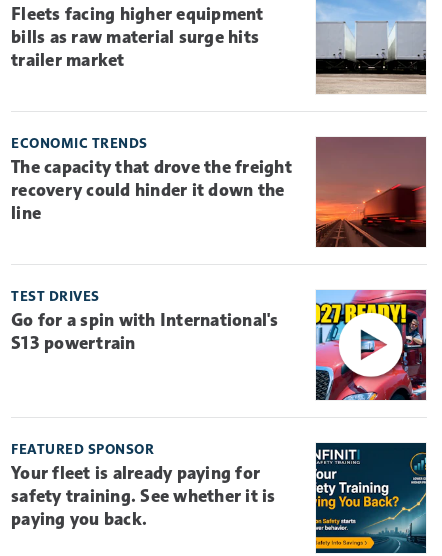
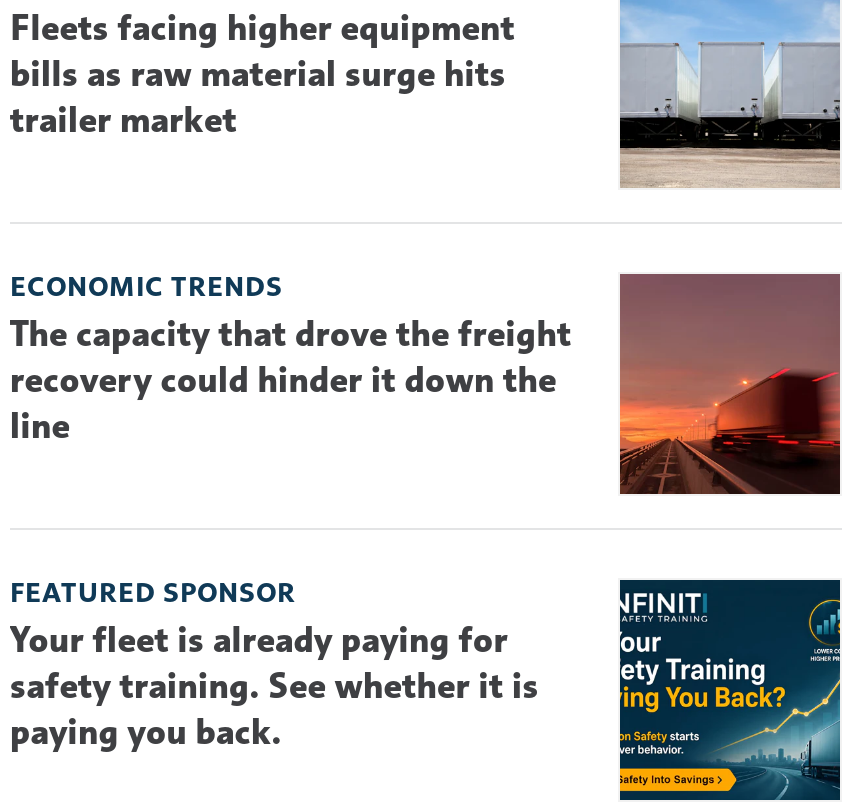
- [image]
- TEST DRIVES
- Go for a spin with International's
- S13 powertrain
